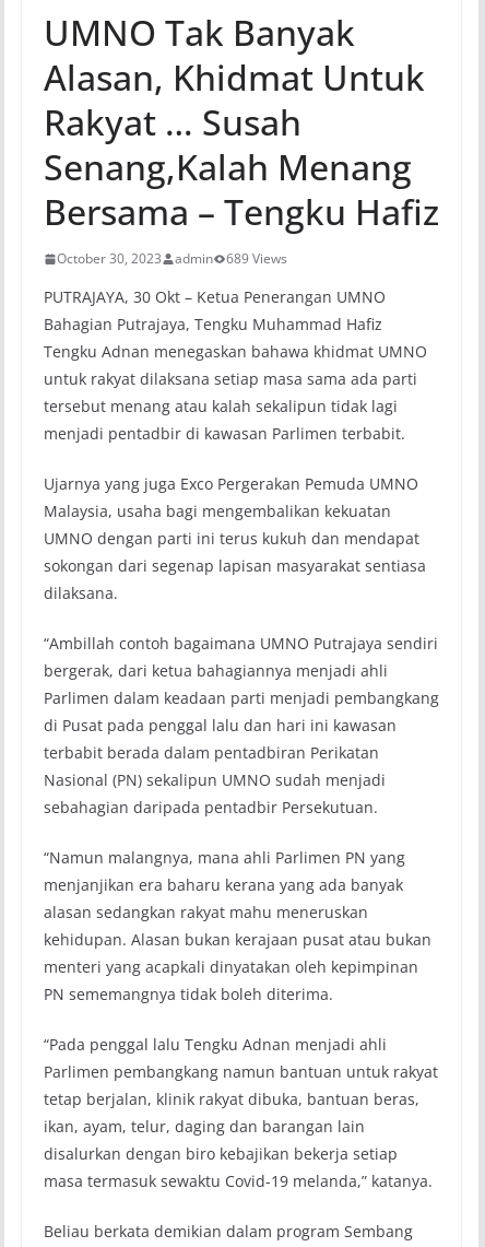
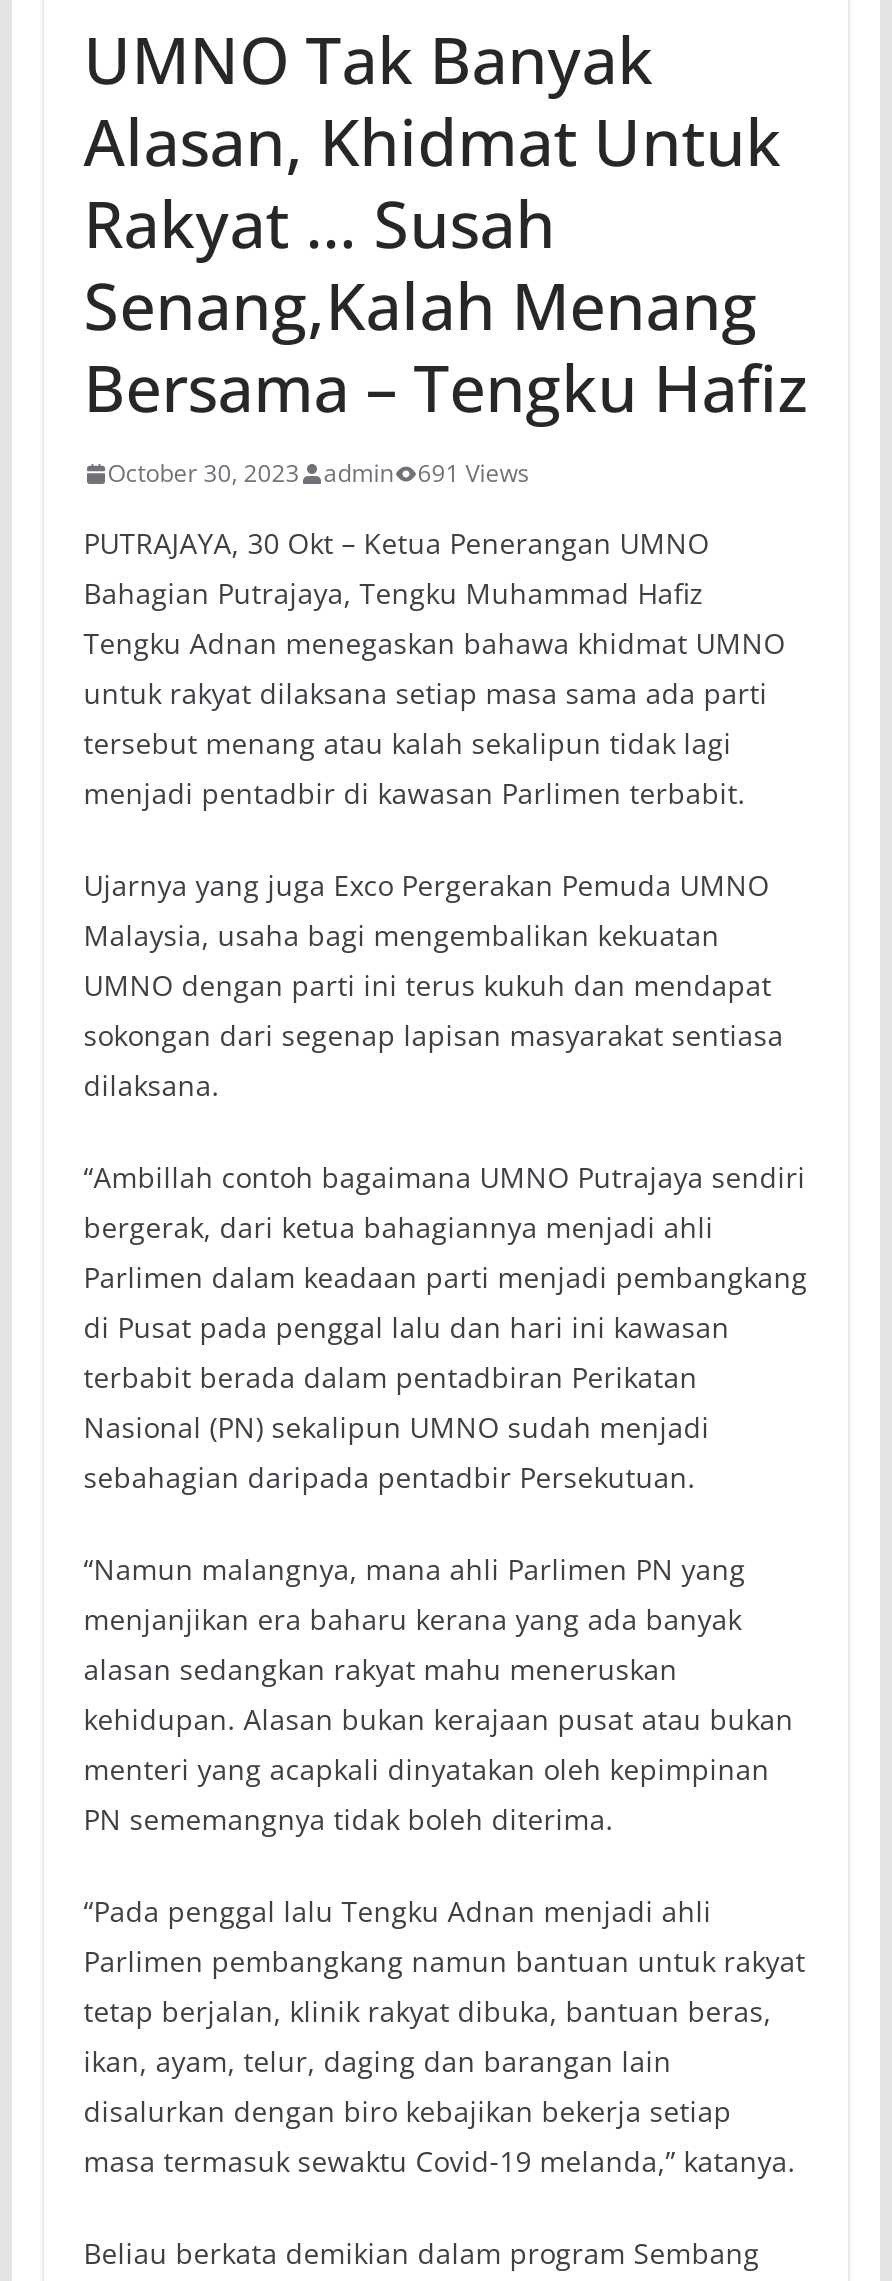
- October 30, 2023 admin 689 Views
+ October 30, 2023 admin 691 Views
